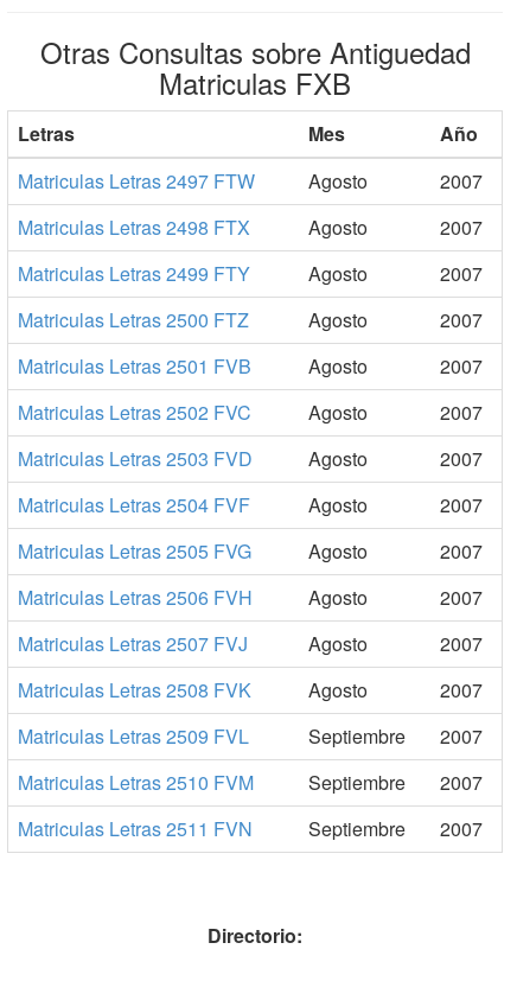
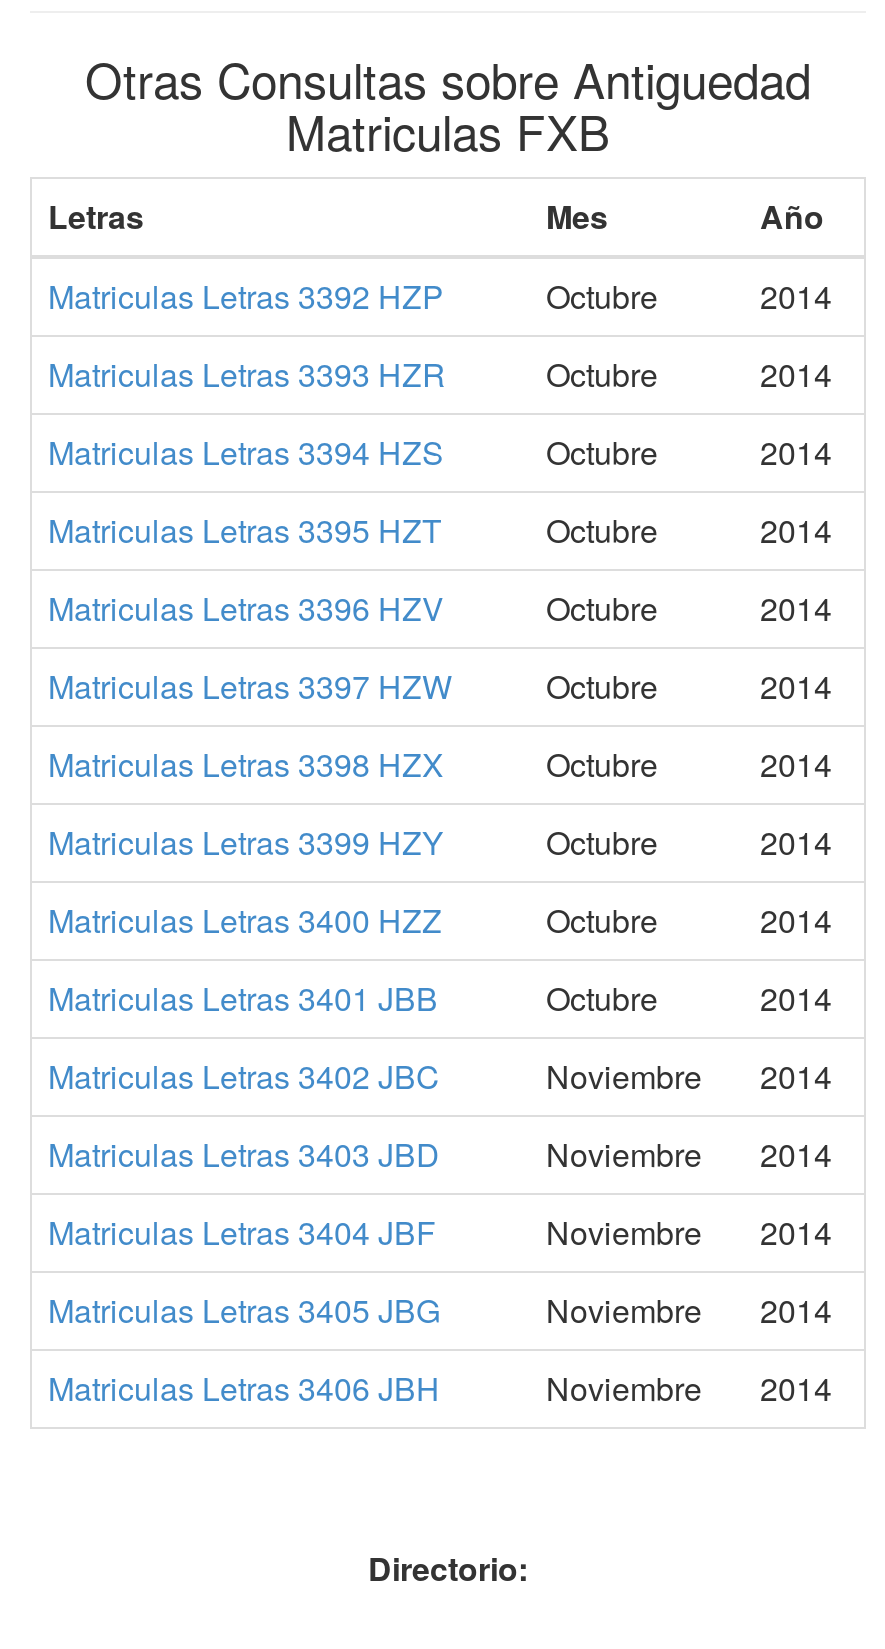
- Matriculas Letras 2497 FTW
- Agosto
- 2007
+ Matriculas Letras 3392 HZP
+ Octubre
+ 2014

- Matriculas Letras 2498 FTX
- Agosto
- 2007
+ Matriculas Letras 3393 HZR
+ Octubre
+ 2014

- Matriculas Letras 2499 FTY
- Agosto
- 2007
+ Matriculas Letras 3394 HZS
+ Octubre
+ 2014

- Matriculas Letras 2500 FTZ
- Agosto
- 2007
+ Matriculas Letras 3395 HZT
+ Octubre
+ 2014

- Matriculas Letras 2501 FVB
- Agosto
- 2007
+ Matriculas Letras 3396 HZV
+ Octubre
+ 2014

- Matriculas Letras 2502 FVC
- Agosto
- 2007
+ Matriculas Letras 3397 HZW
+ Octubre
+ 2014

- Matriculas Letras 2503 FVD
- Agosto
- 2007
+ Matriculas Letras 3398 HZX
+ Octubre
+ 2014

- Matriculas Letras 2504 FVF
- Agosto
- 2007
+ Matriculas Letras 3399 HZY
+ Octubre
+ 2014

- Matriculas Letras 2505 FVG
- Agosto
- 2007
+ Matriculas Letras 3400 HZZ
+ Octubre
+ 2014

- Matriculas Letras 2506 FVH
- Agosto
- 2007
+ Matriculas Letras 3401 JBB
+ Octubre
+ 2014

- Matriculas Letras 2507 FVJ
- Agosto
- 2007
+ Matriculas Letras 3402 JBC
+ Noviembre
+ 2014

- Matriculas Letras 2508 FVK
- Agosto
- 2007
+ Matriculas Letras 3403 JBD
+ Noviembre
+ 2014

- Matriculas Letras 2509 FVL
- Septiembre
- 2007
+ Matriculas Letras 3404 JBF
+ Noviembre
+ 2014

- Matriculas Letras 2510 FVM
- Septiembre
- 2007
+ Matriculas Letras 3405 JBG
+ Noviembre
+ 2014

- Matriculas Letras 2511 FVN
- Septiembre
- 2007
+ Matriculas Letras 3406 JBH
+ Noviembre
+ 2014
